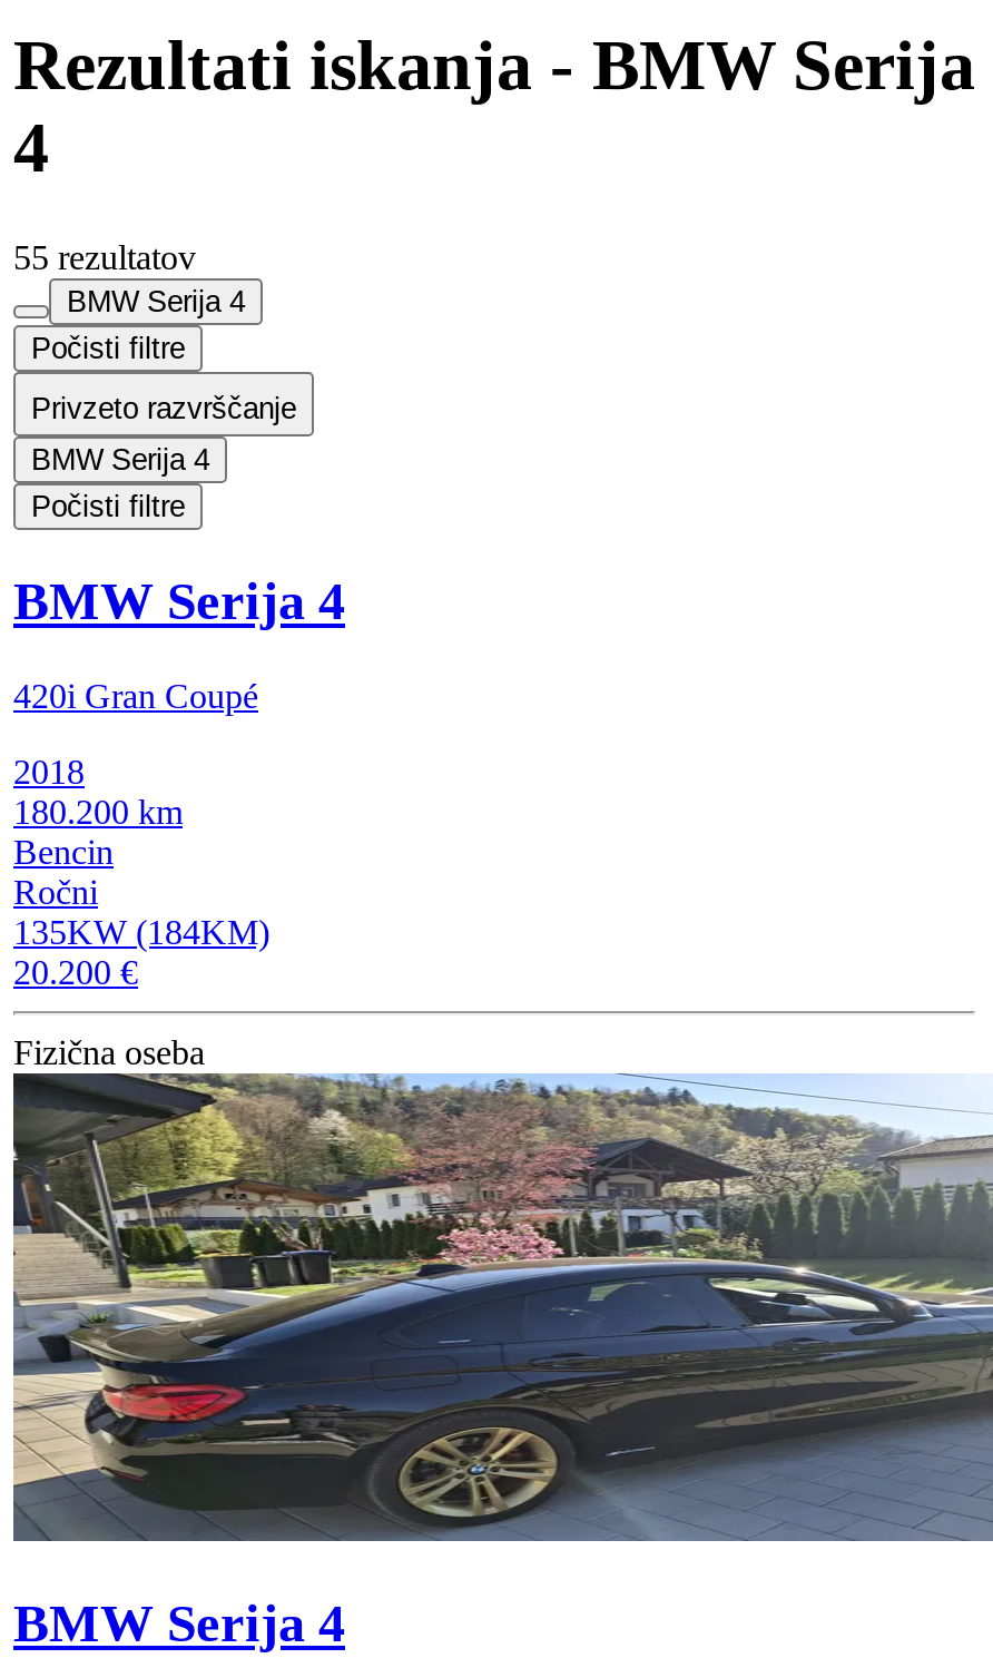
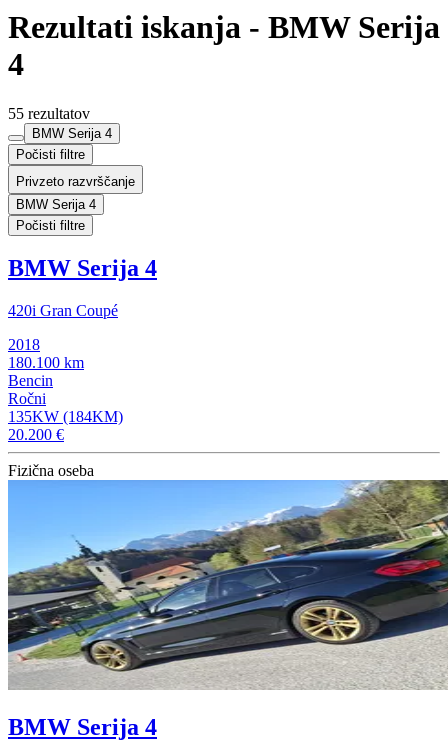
- 180.200 km
+ 180.100 km

- [image]
+ [image]
